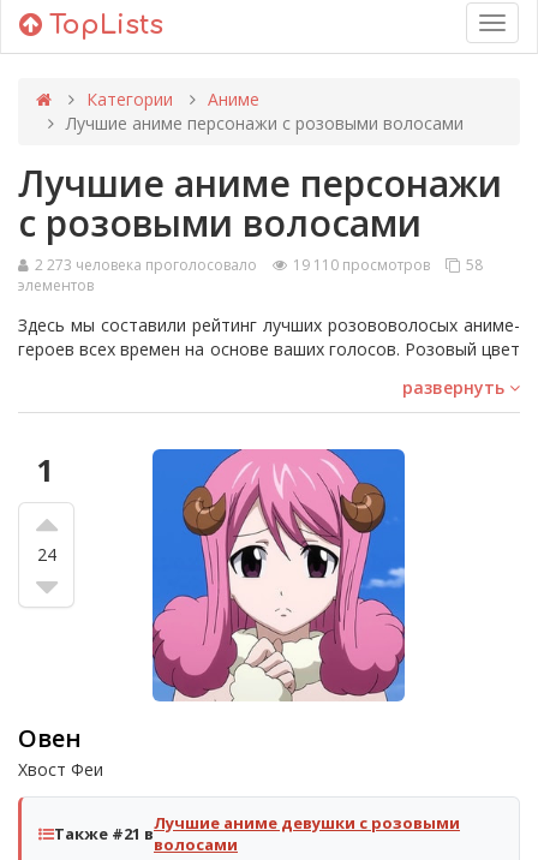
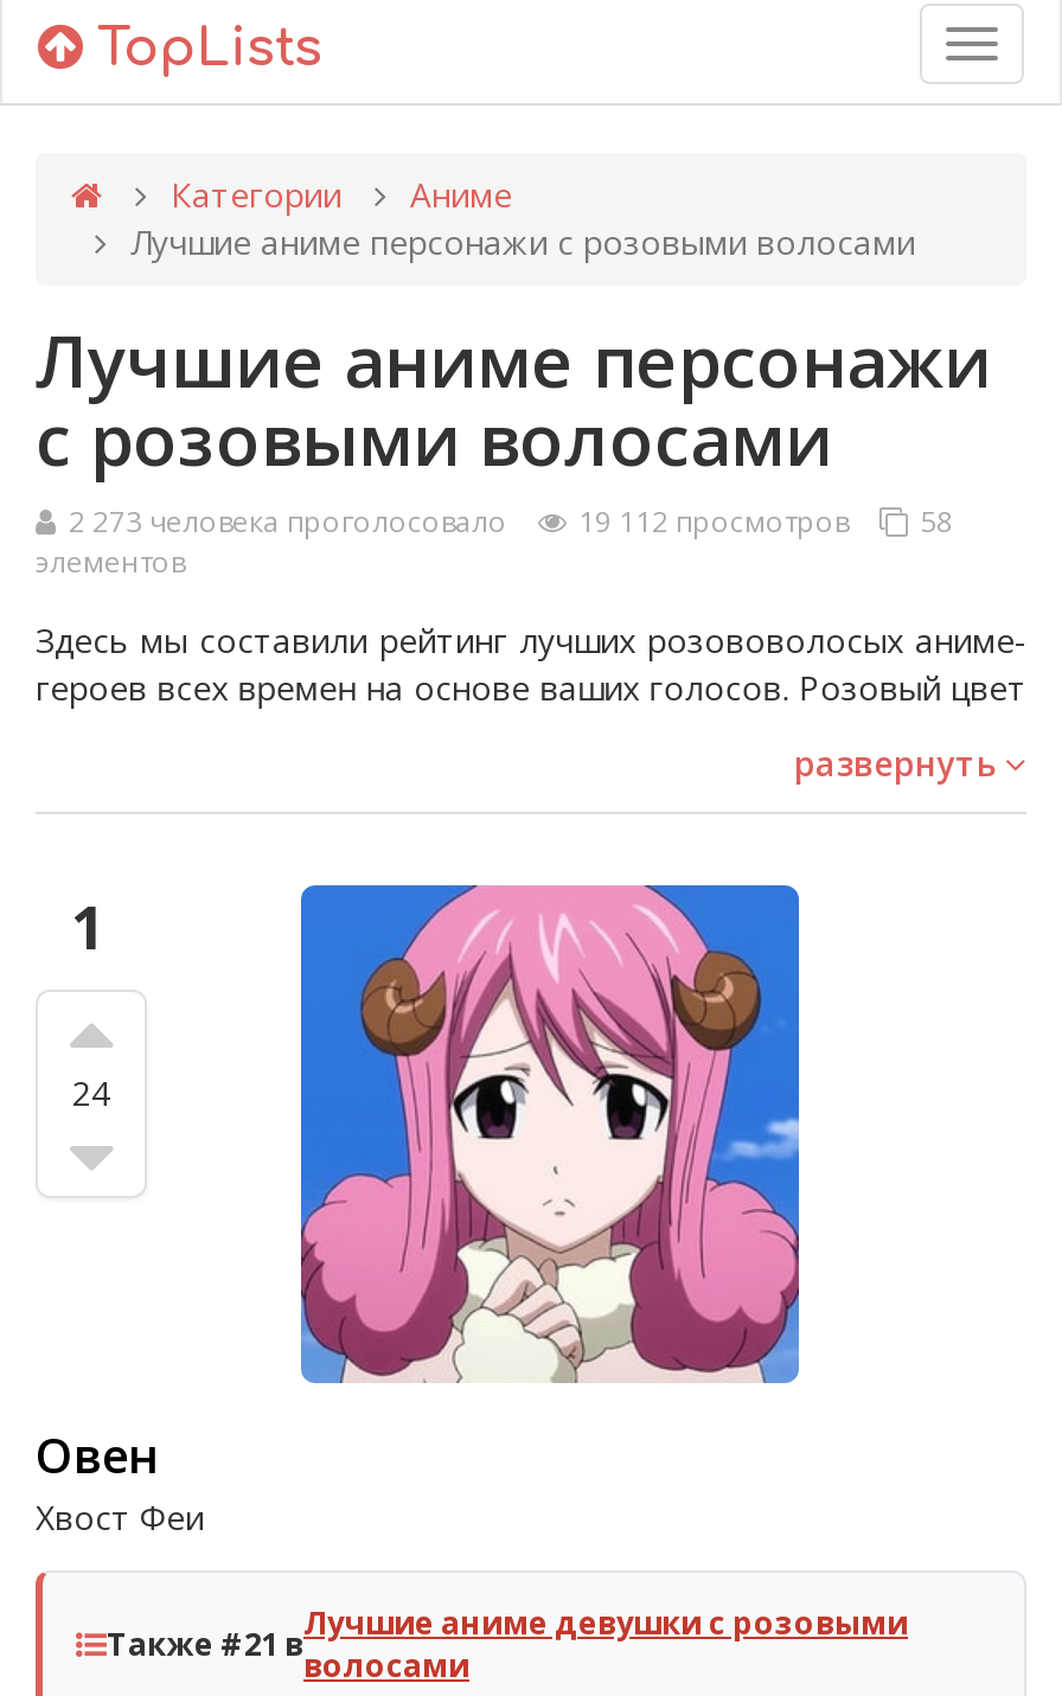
- 2 273 человека проголосовало 19 110 просмотров 58
+ 2 273 человека проголосовало 19 112 просмотров 58
